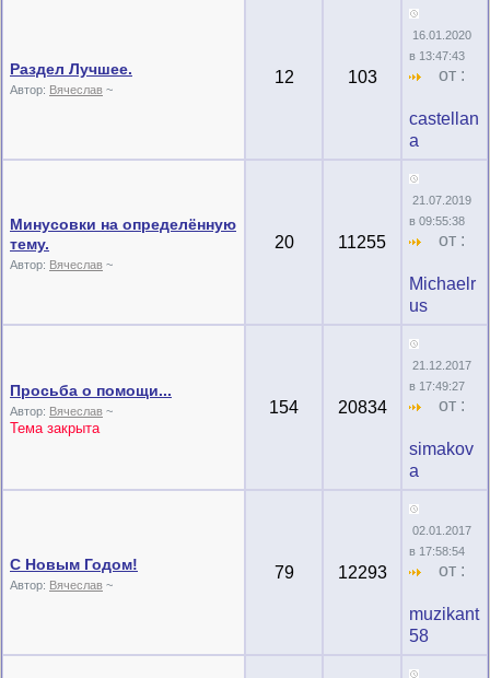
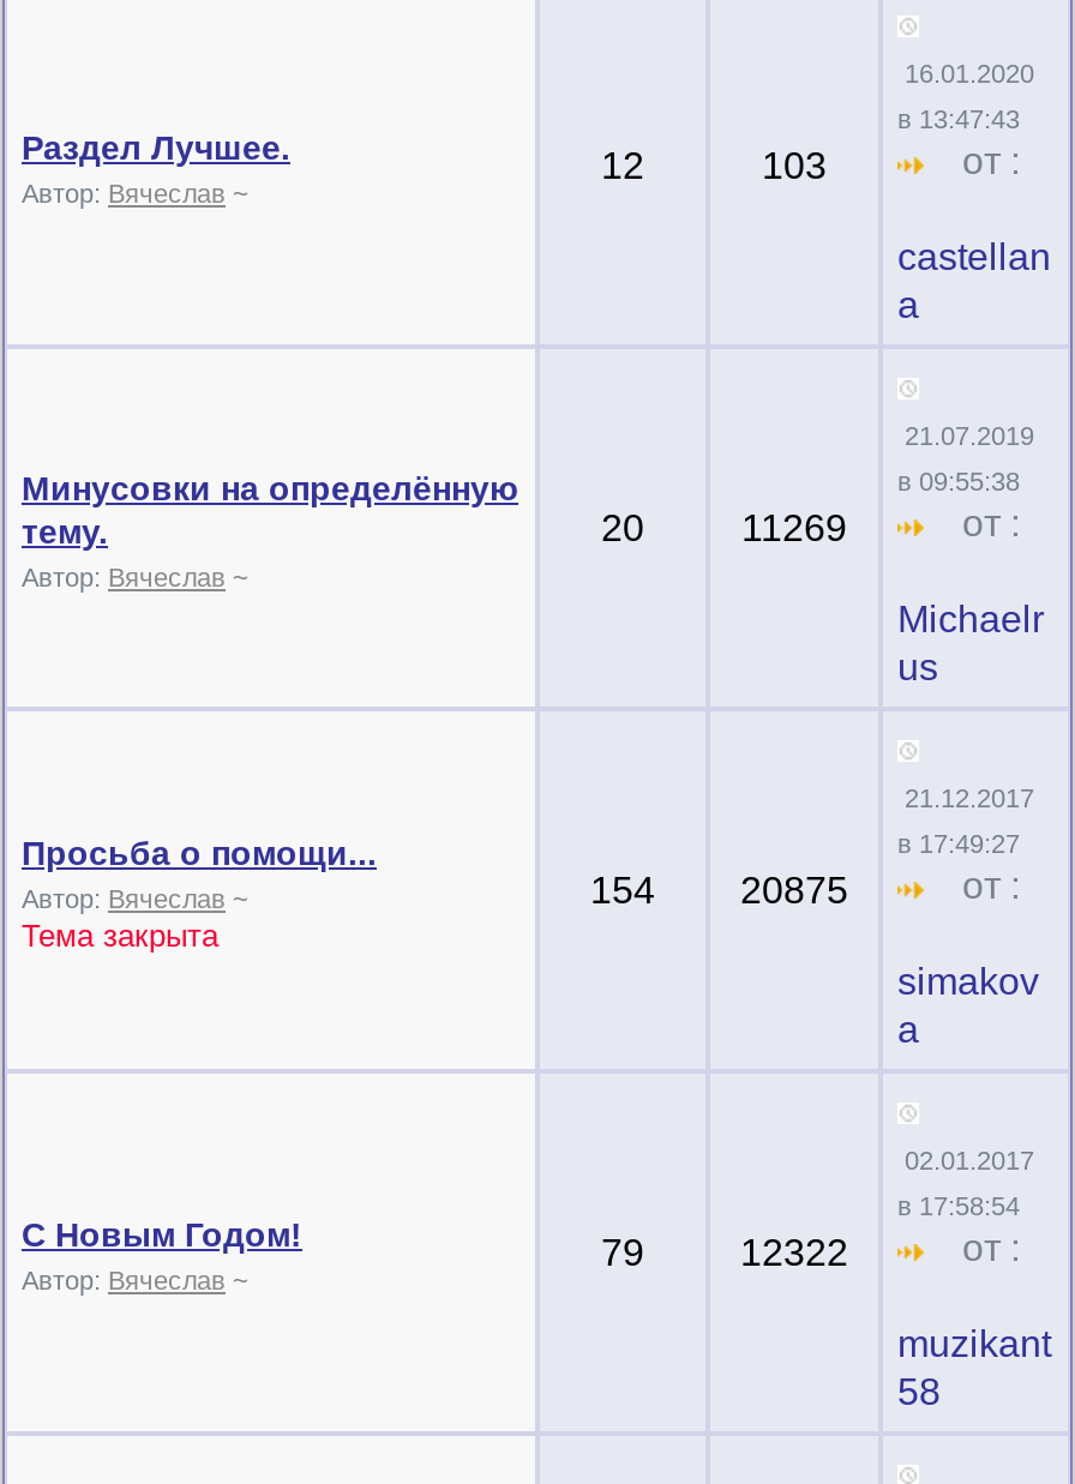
- 11255 от :
+ 11269 от :

- 20834 от :
+ 20875 от :

- 12293 от :
+ 12322 от :
